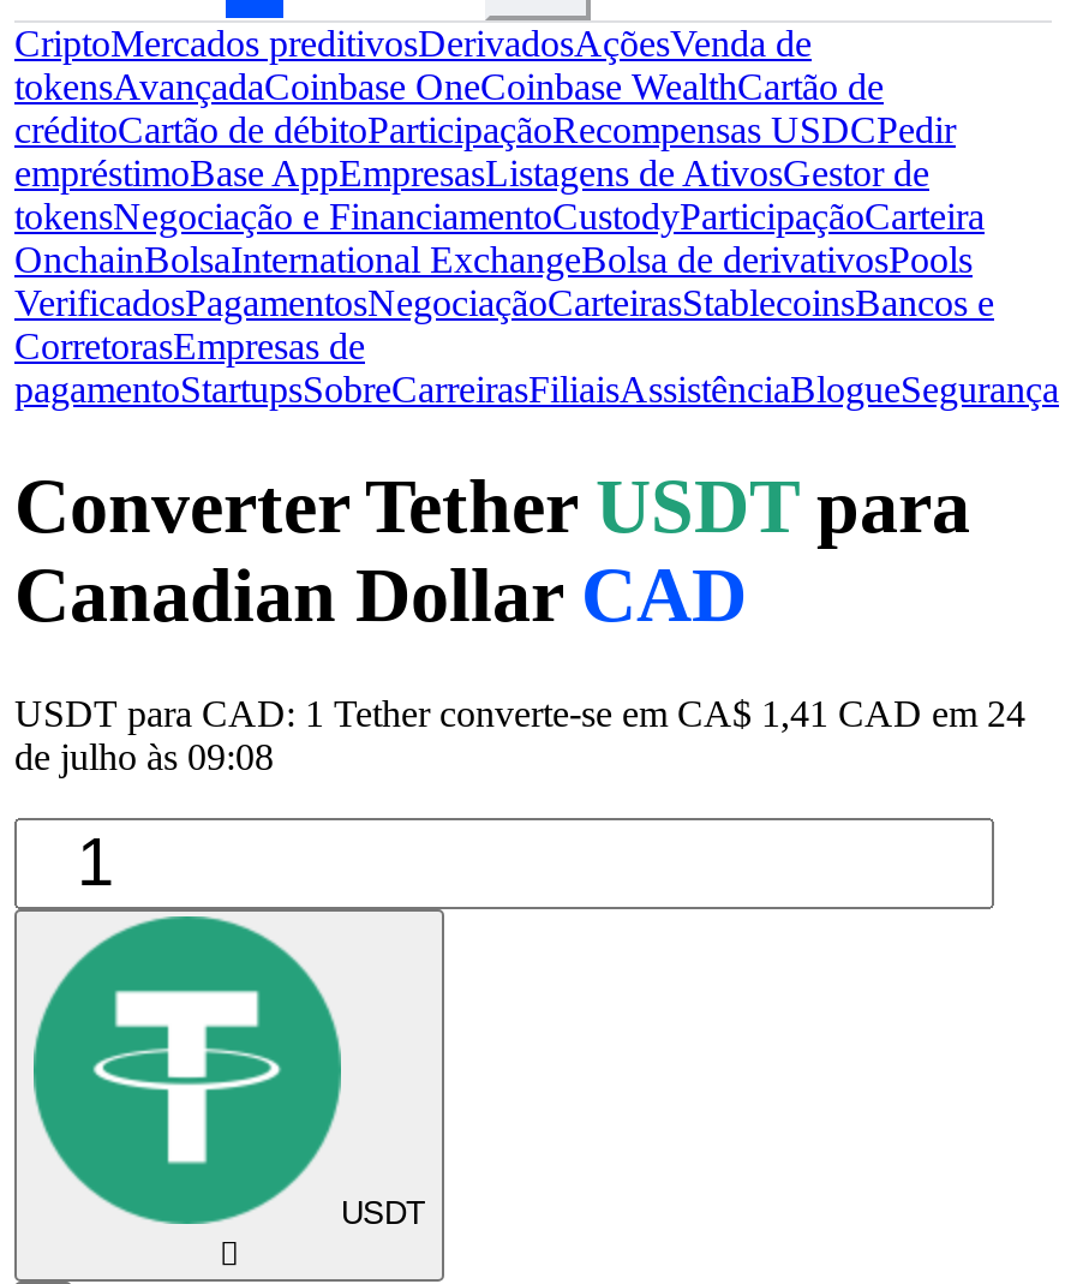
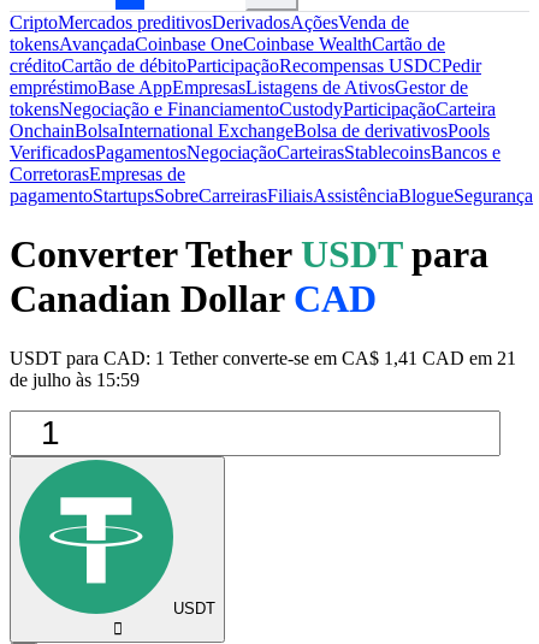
- USDT para CAD: 1 Tether converte-se em CA$ 1,41 CAD em 24
+ USDT para CAD: 1 Tether converte-se em CA$ 1,41 CAD em 21

- de julho às 09:08
+ de julho às 15:59
